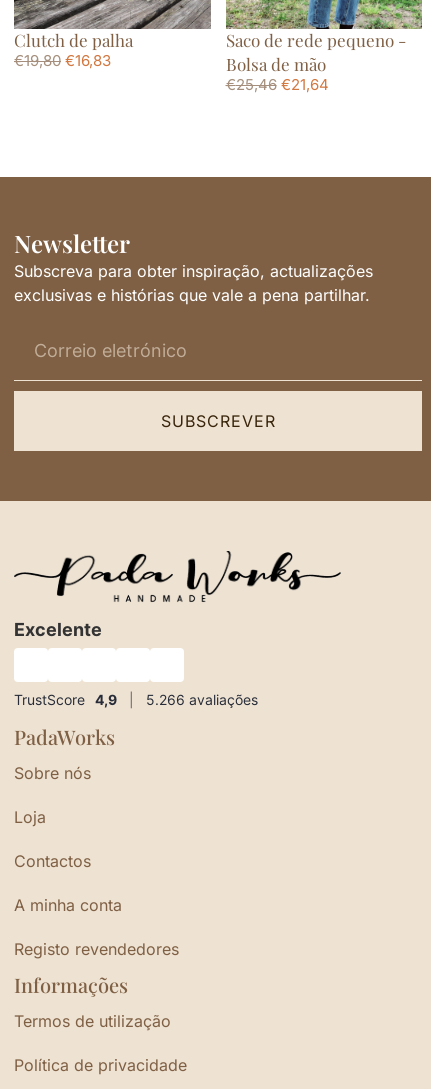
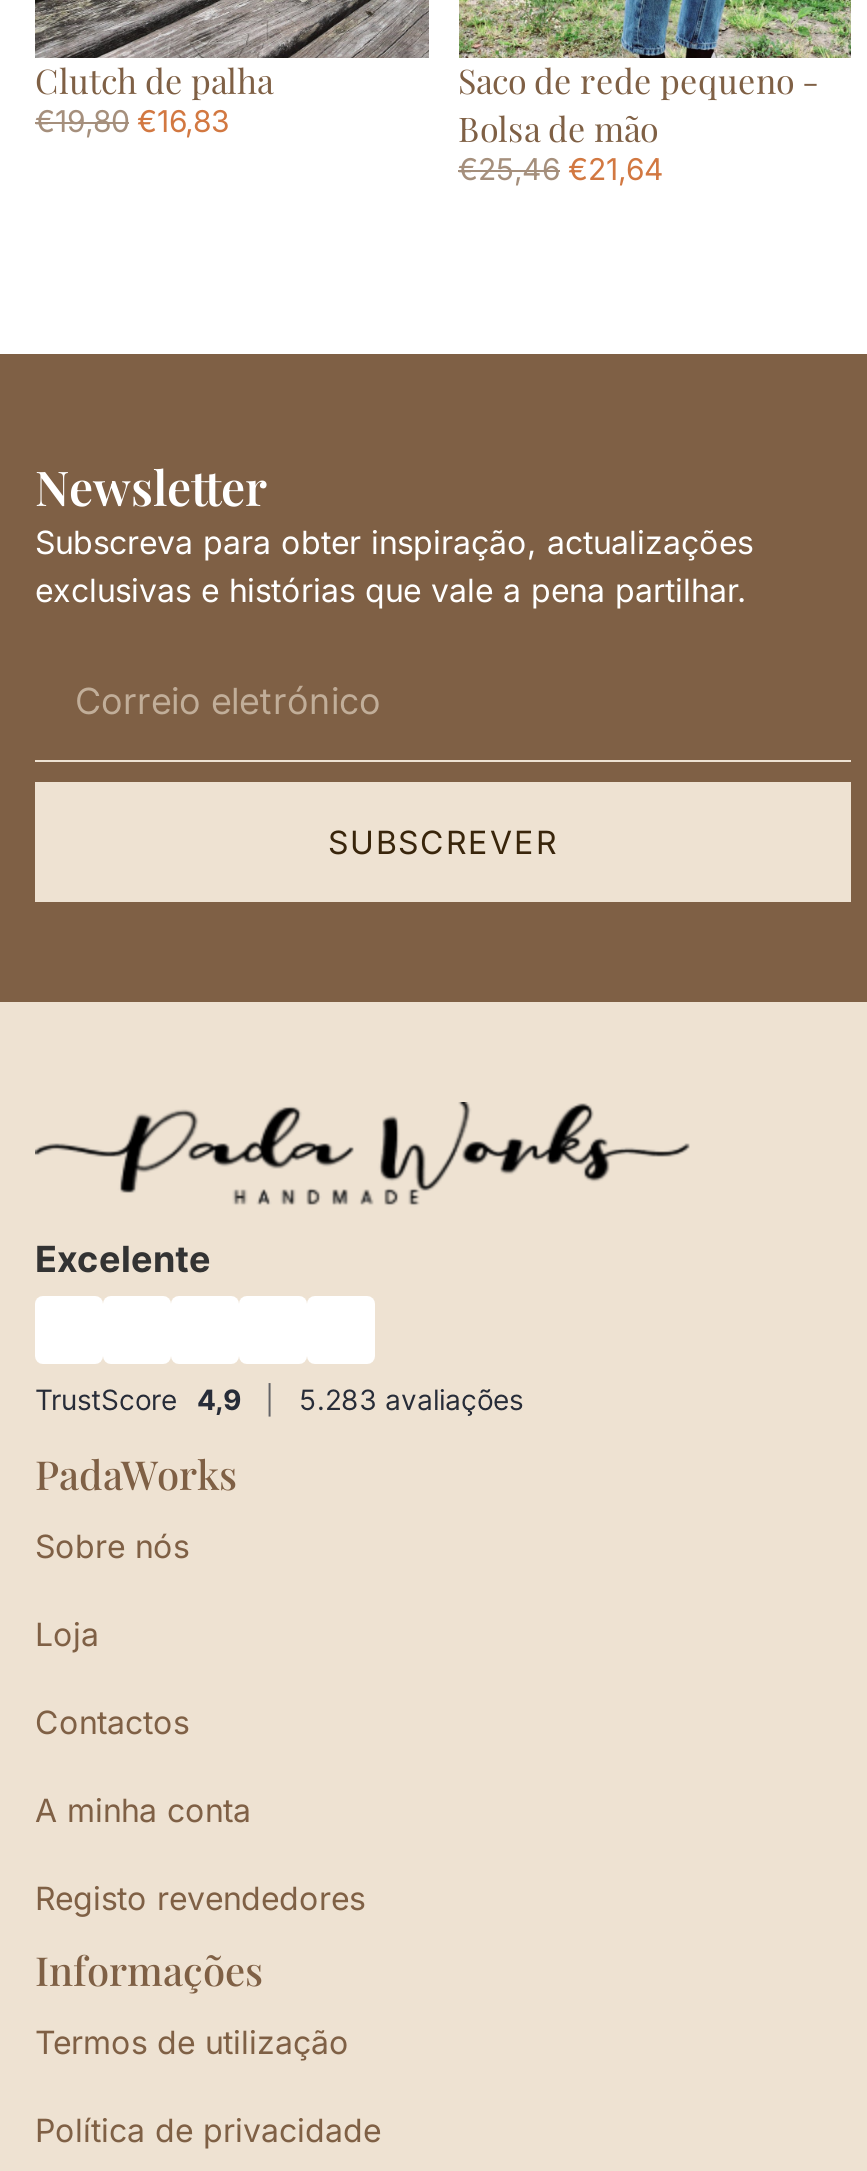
- 5.266 avaliações
+ 5.283 avaliações
